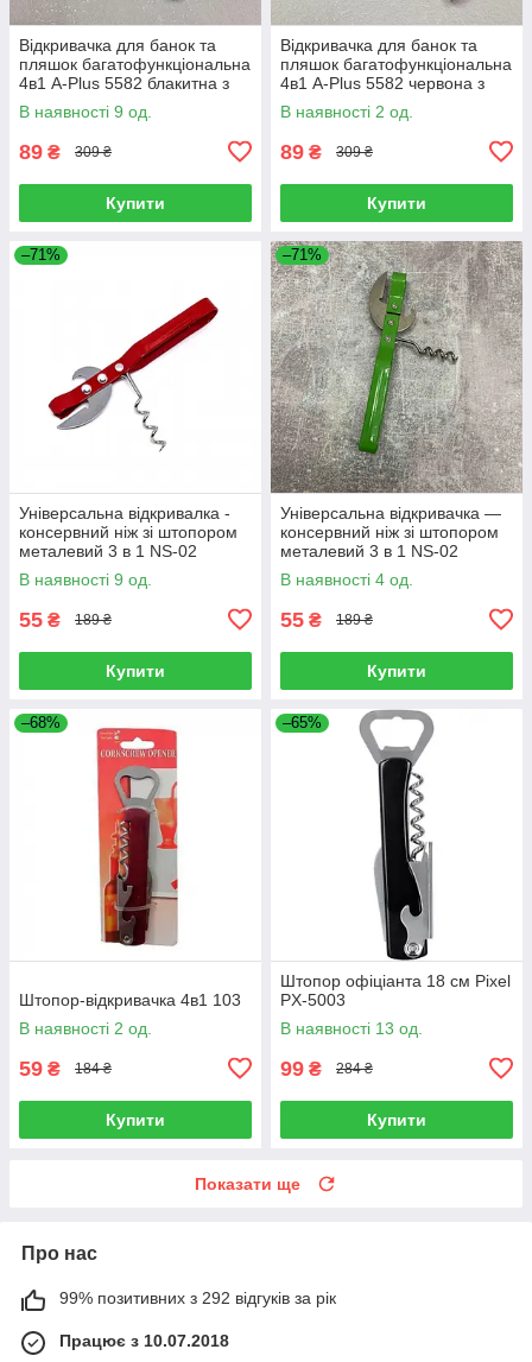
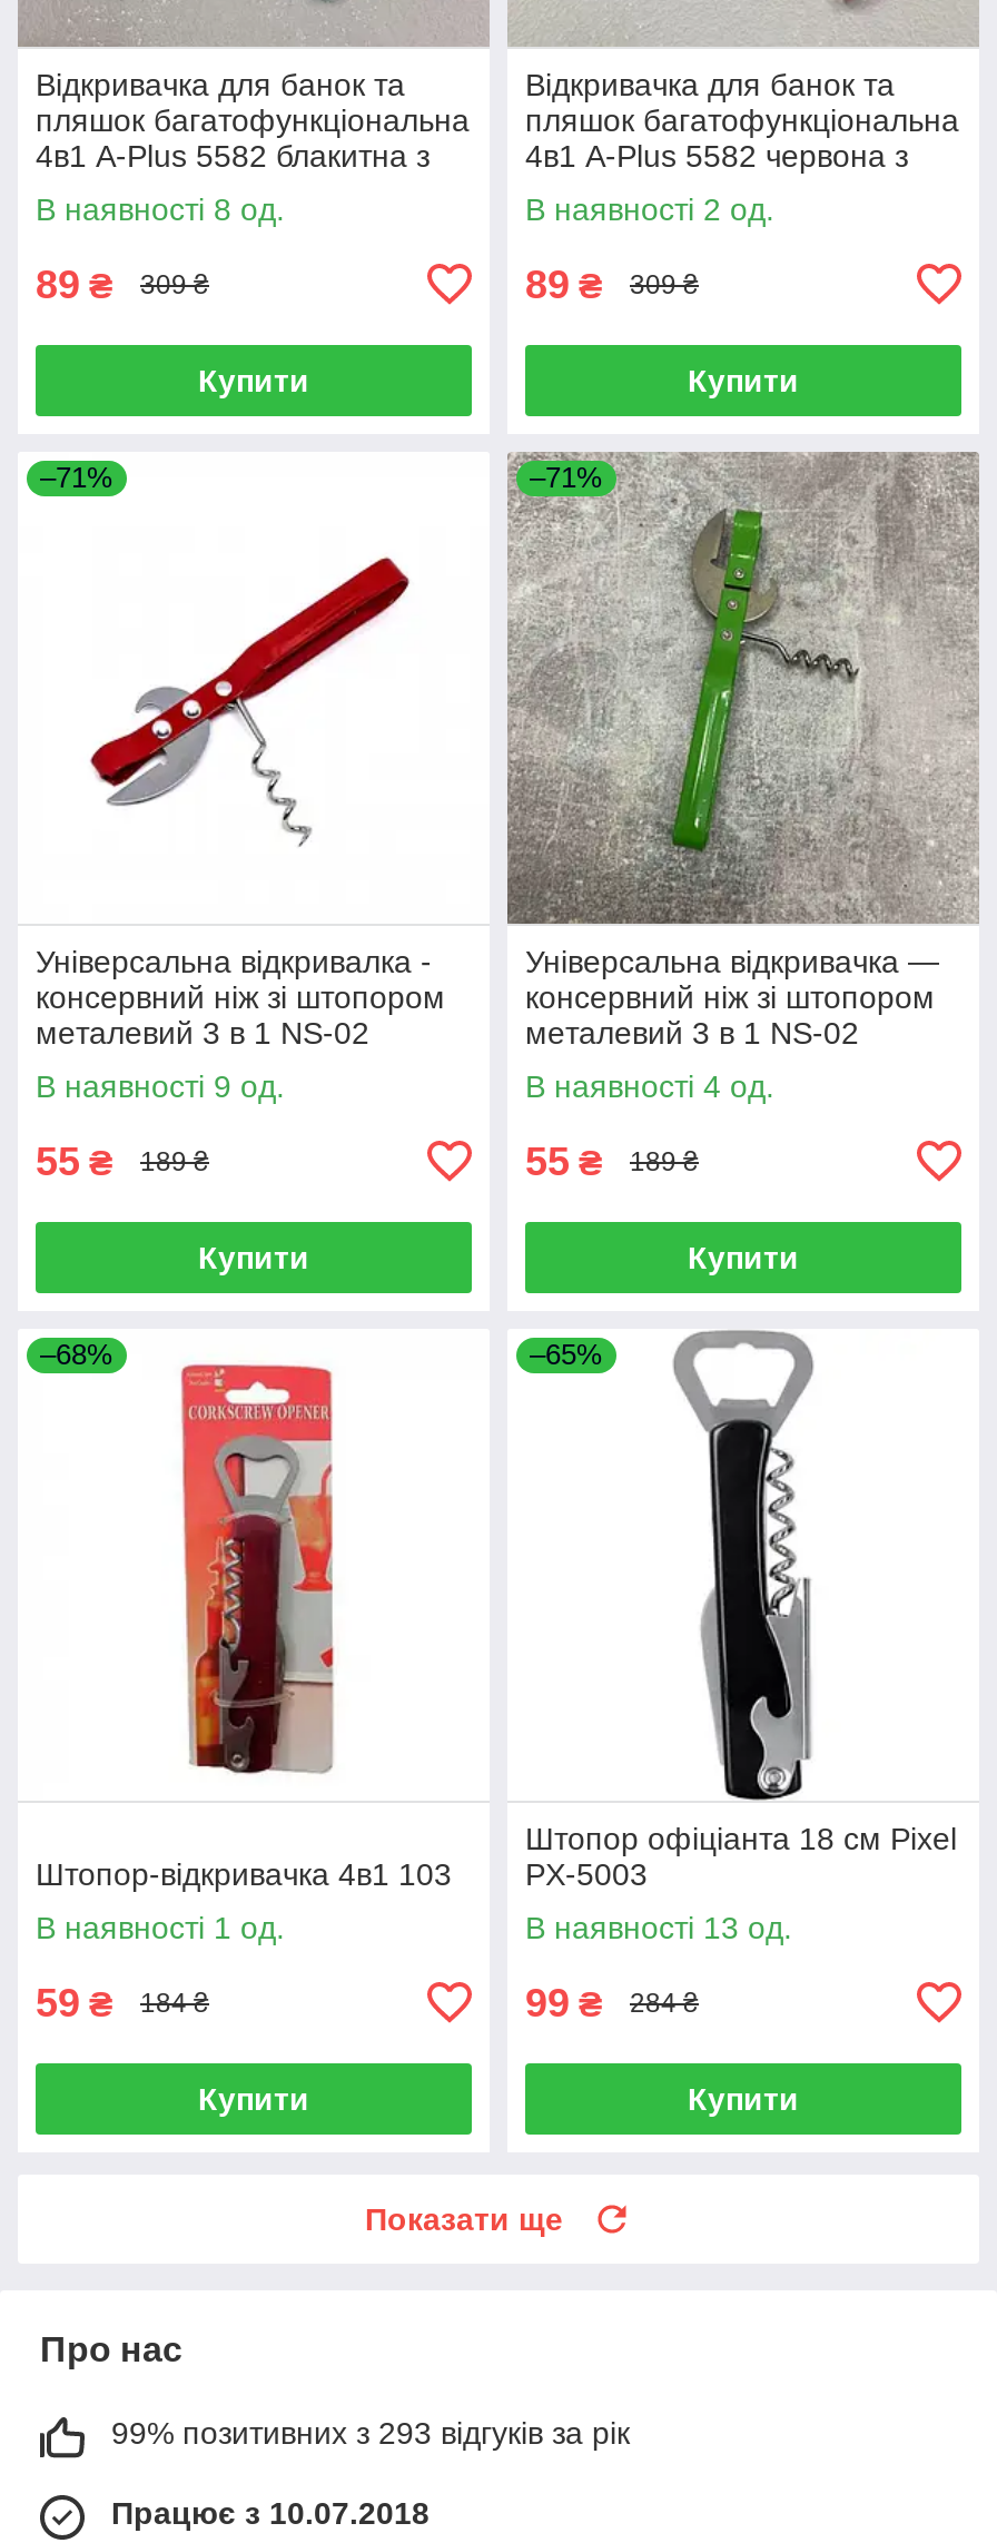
- В наявності 9 од.
+ В наявності 8 од.

- В наявності 2 од.
+ В наявності 1 од.

- 99% позитивних з 292 відгуків за рік
+ 99% позитивних з 293 відгуків за рік
